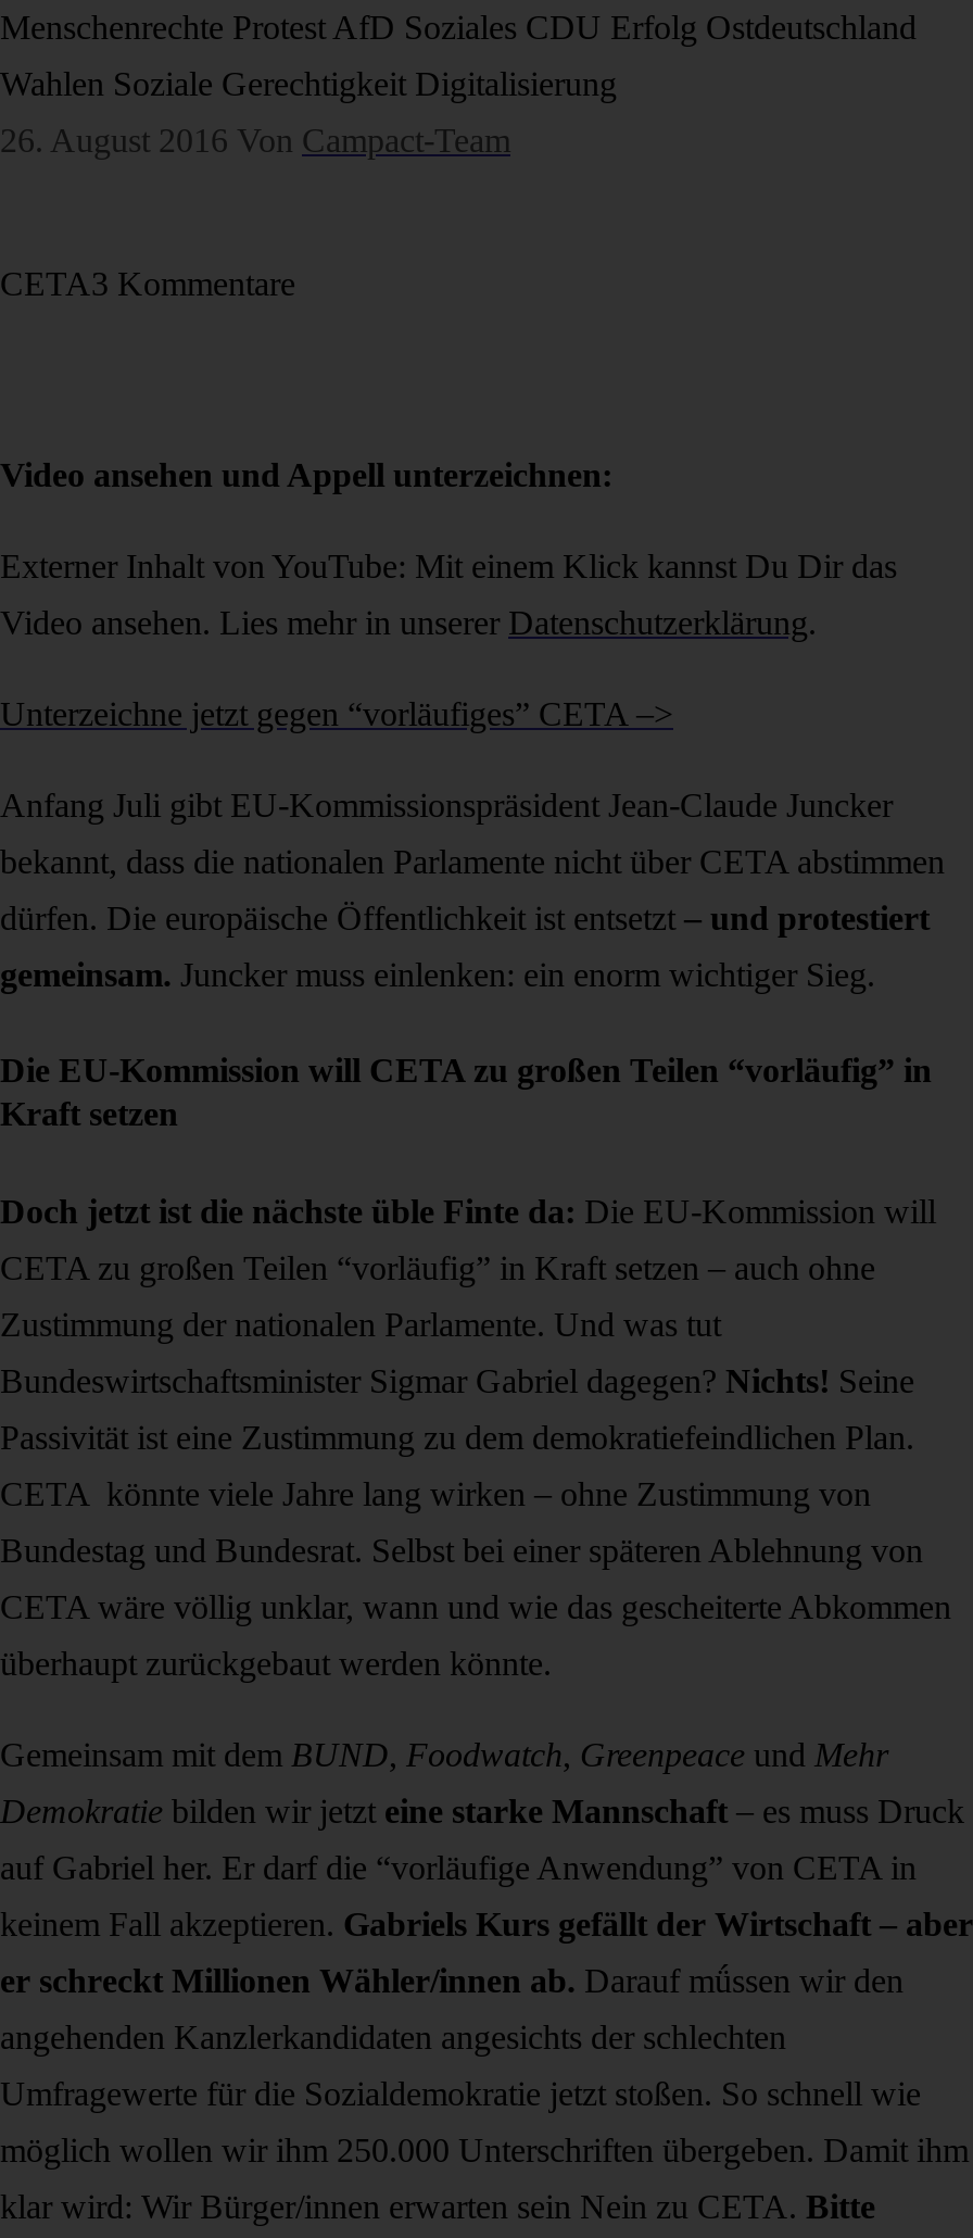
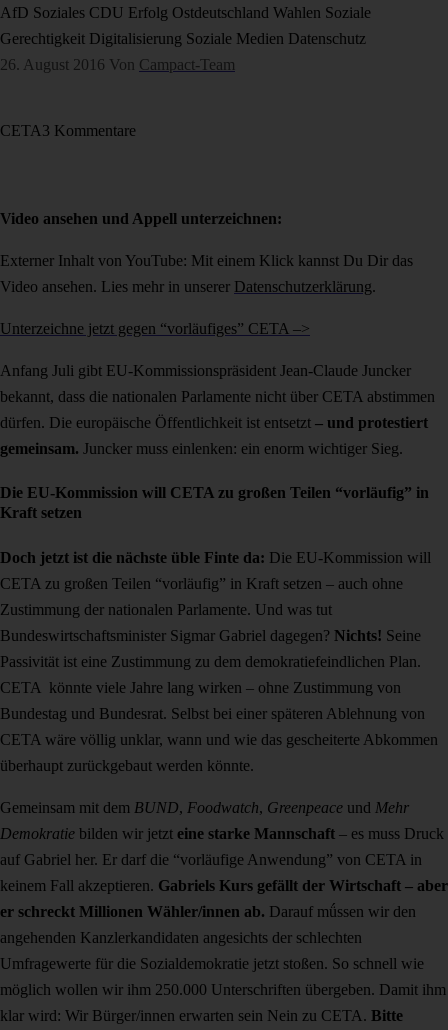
- Menschenrechte Protest AfD Soziales CDU Erfolg Ostdeutschland
+ AfD Soziales CDU Erfolg Ostdeutschland Wahlen Soziale

- Wahlen Soziale Gerechtigkeit Digitalisierung
+ Gerechtigkeit Digitalisierung Soziale Medien Datenschutz
